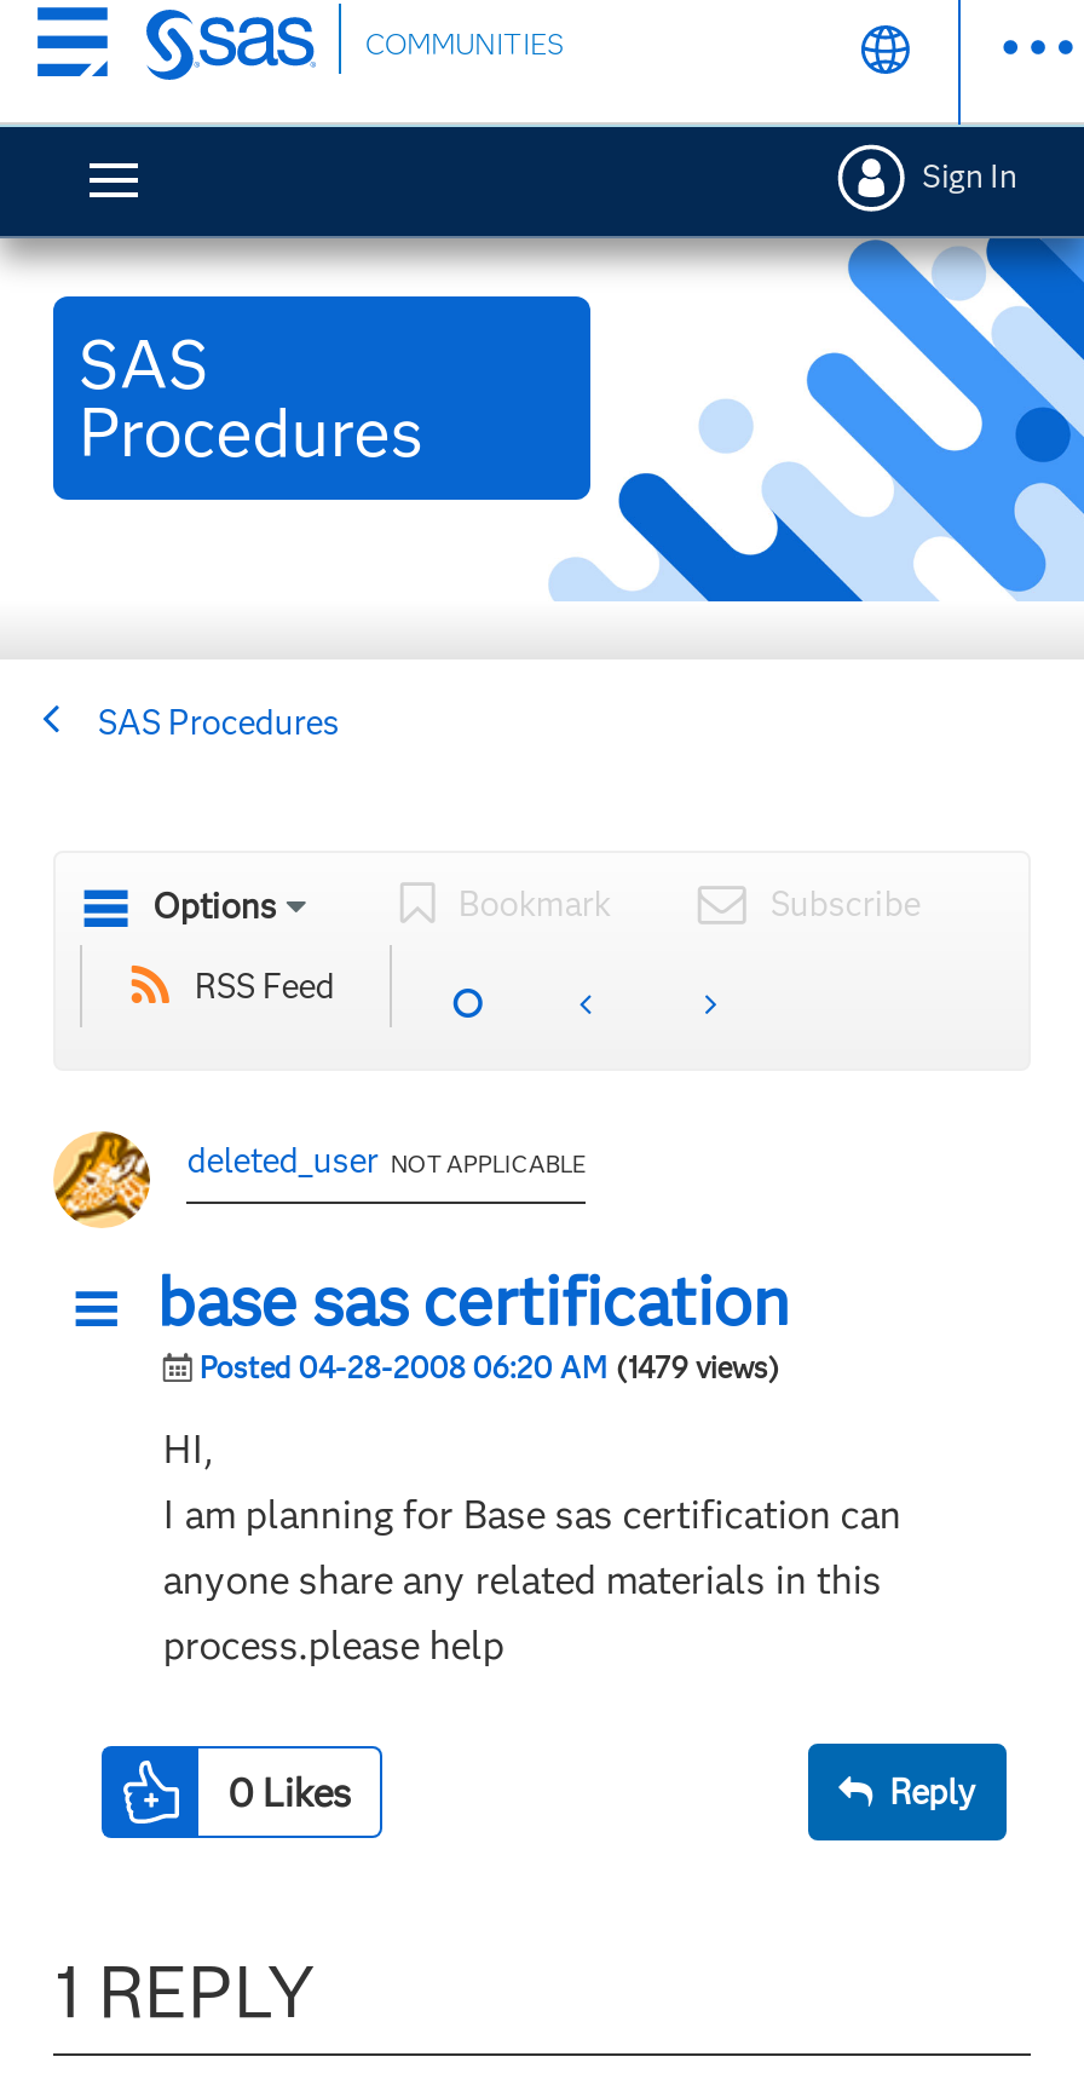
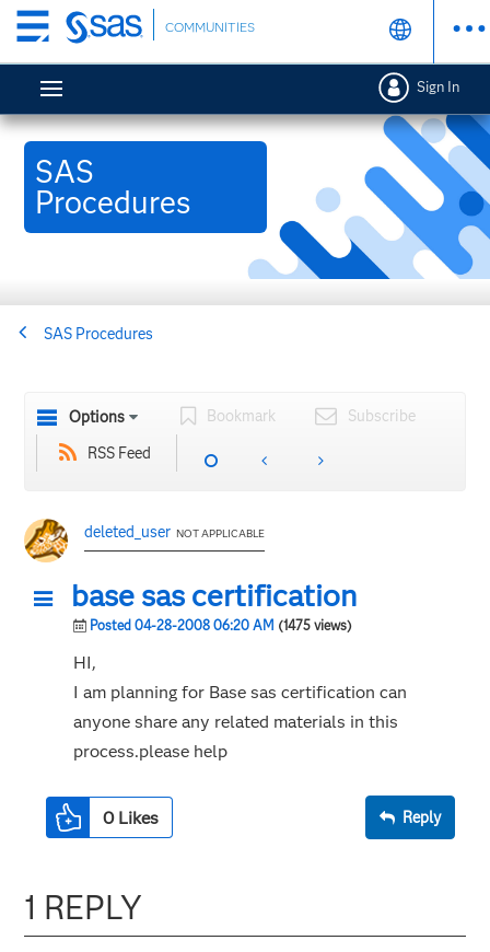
- Posted 04-28-2008 06:20 AM (1479 views)
+ Posted 04-28-2008 06:20 AM (1475 views)
